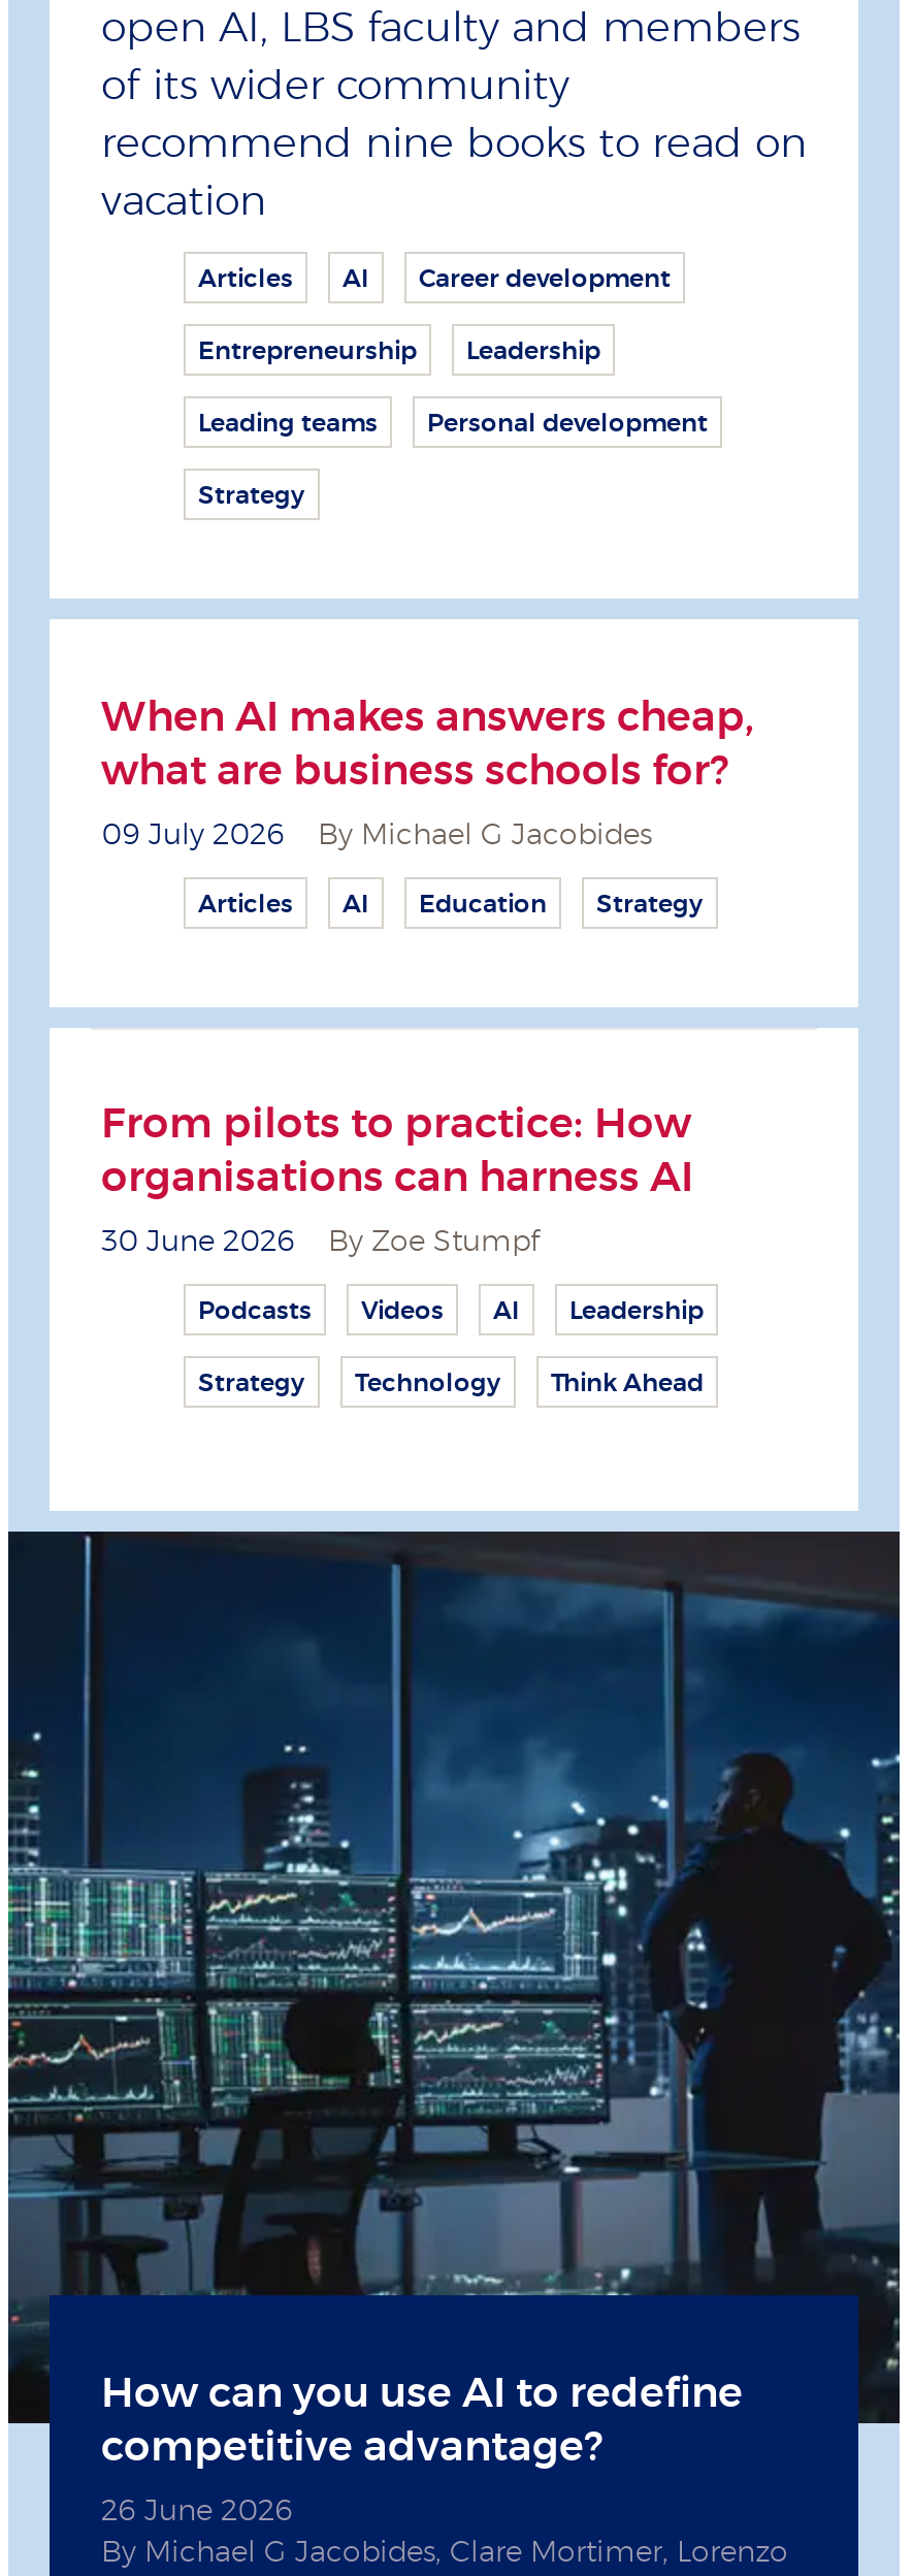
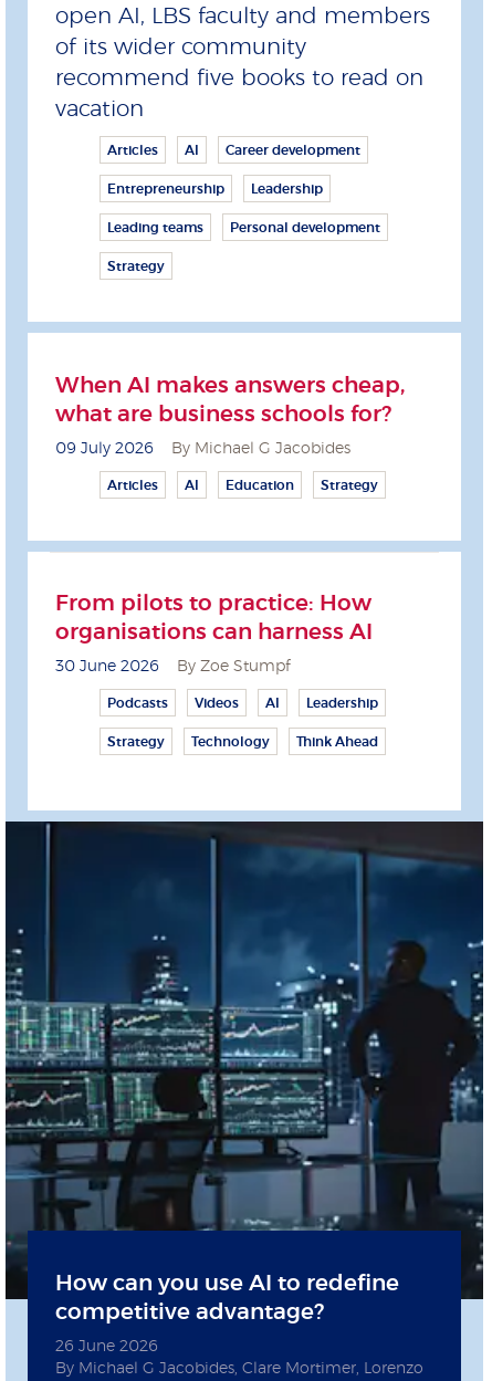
- recommend nine books to read on
+ recommend five books to read on
